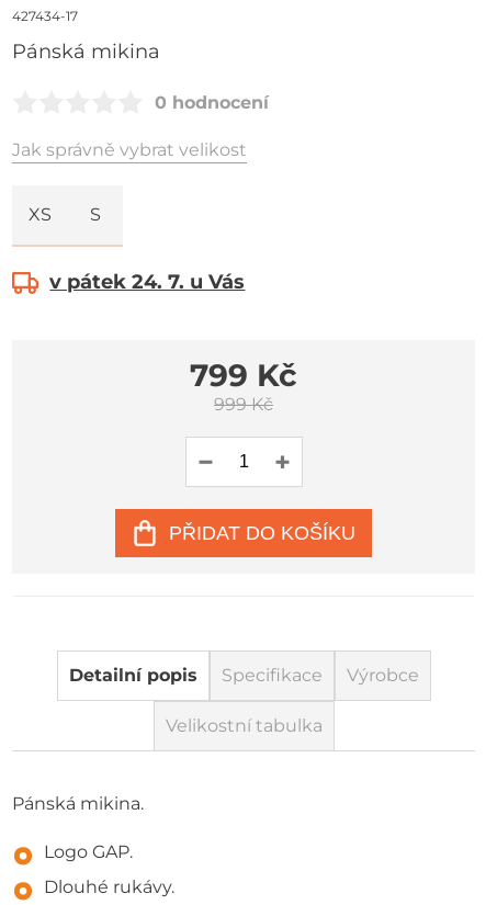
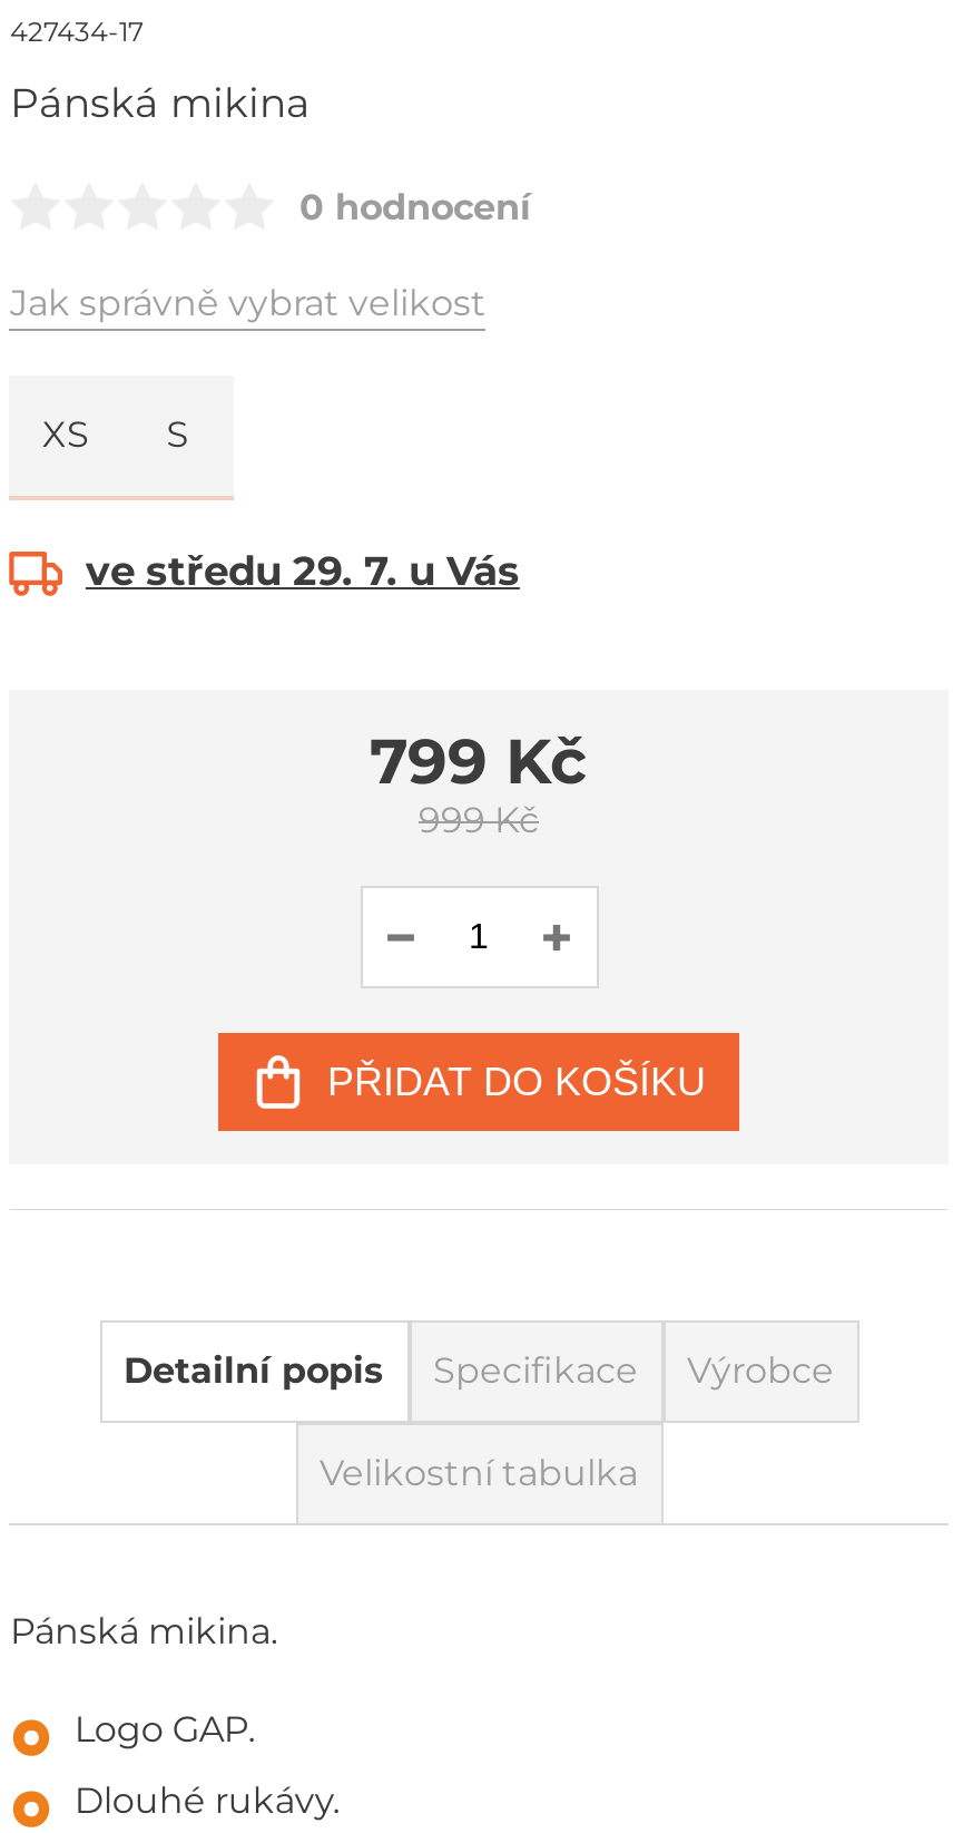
- v pátek 24. 7. u Vás
+ ve středu 29. 7. u Vás
